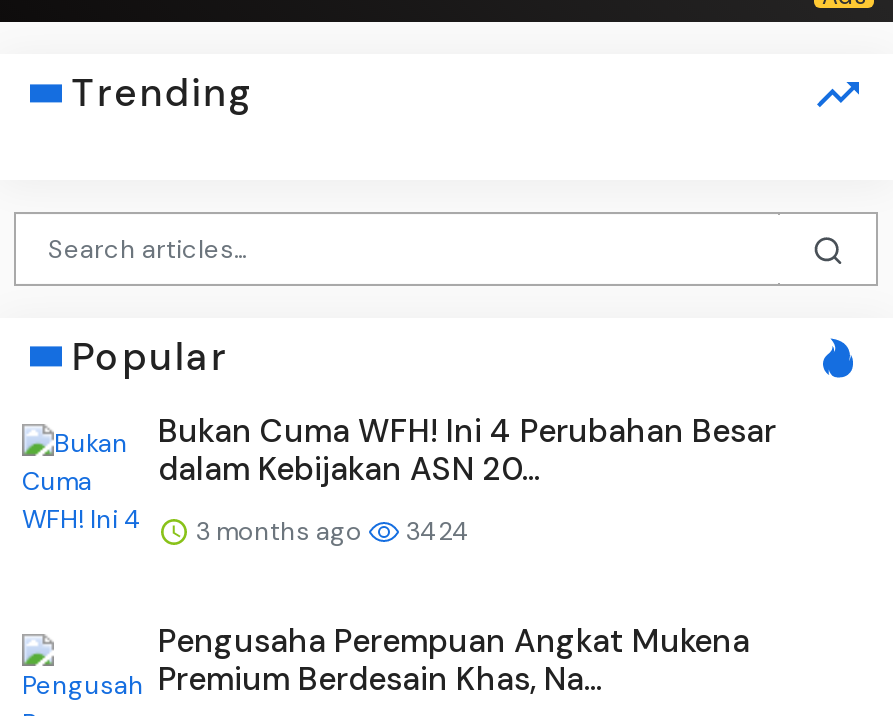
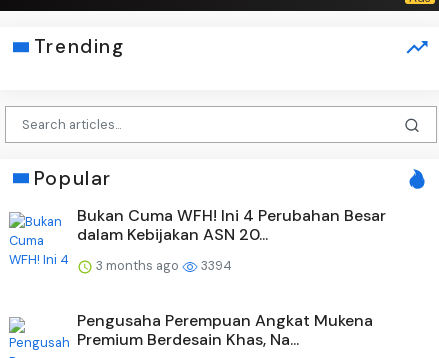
- 3 months ago 3424
+ 3 months ago 3394
